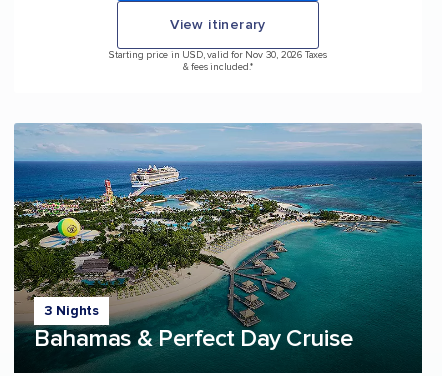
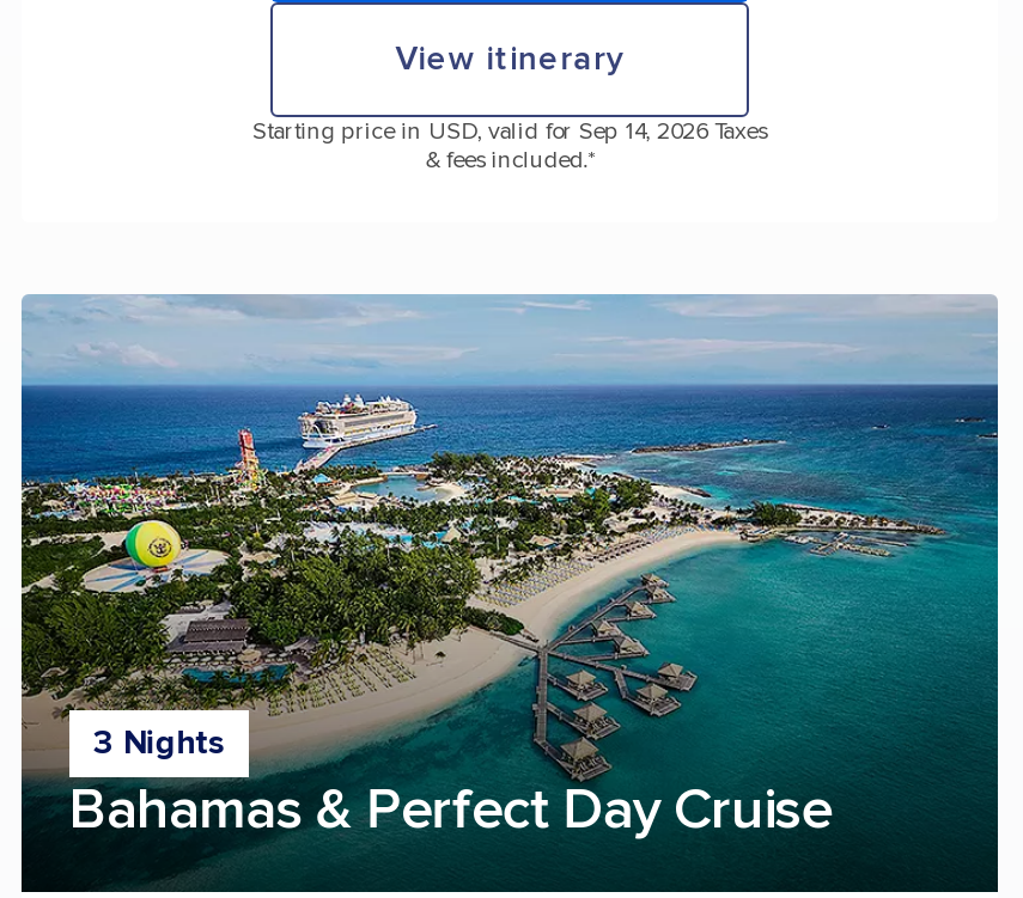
- Starting price in USD, valid for Nov 30, 2026 Taxes
+ Starting price in USD, valid for Sep 14, 2026 Taxes
